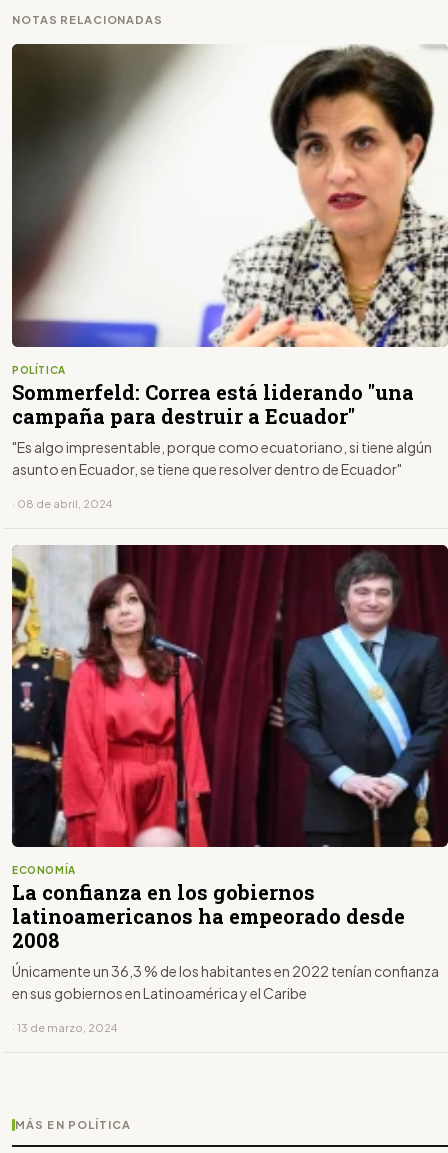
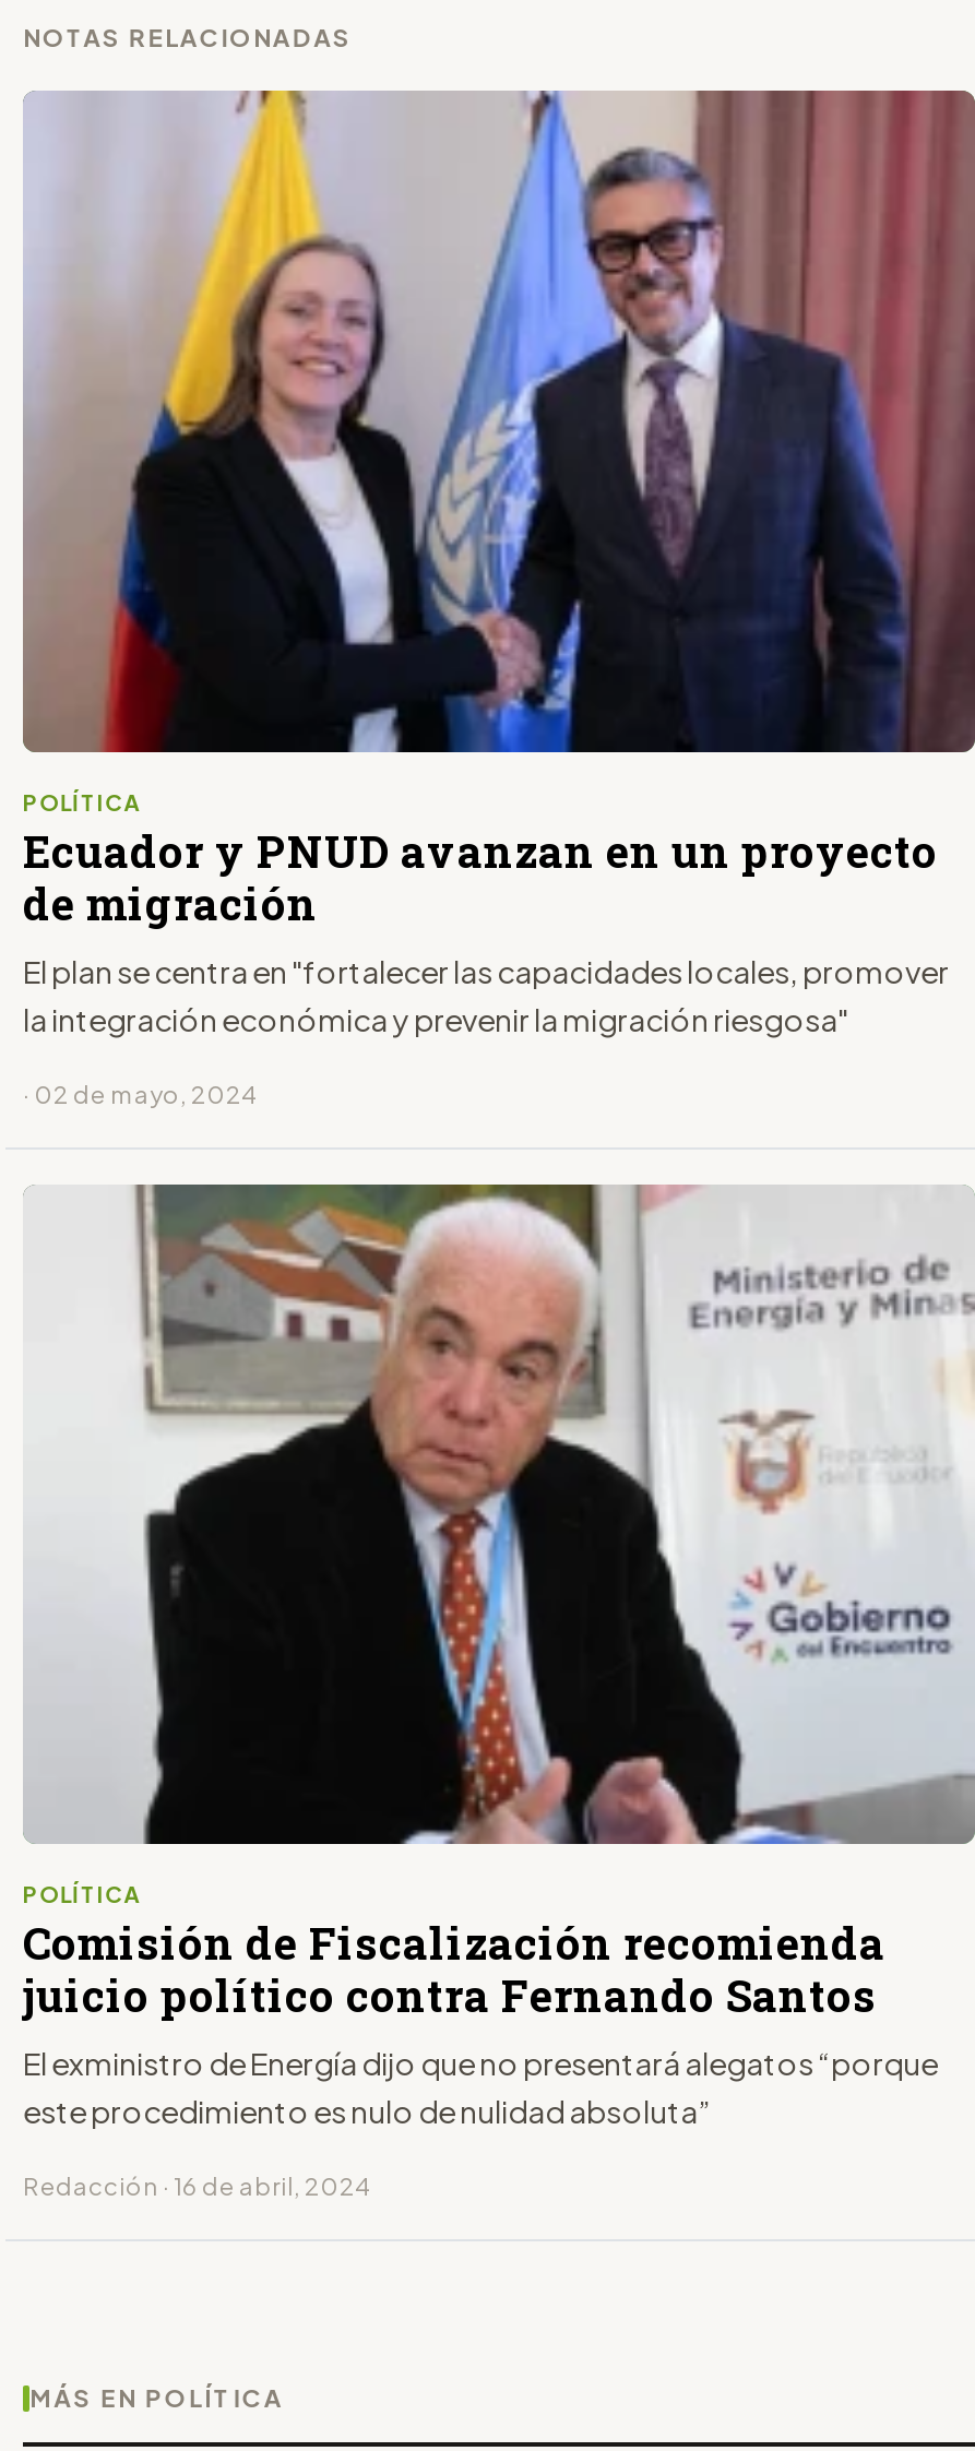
- [image]
- Sommerfeld: Correa está liderando "una
- campaña para destruir a Ecuador"
- "Es algo impresentable, porque como ecuatoriano, si tiene algún
- asunto en Ecuador, se tiene que resolver dentro de Ecuador"
+ [image]
+ Ecuador y PNUD avanzan en un proyecto
+ de migración
+ El plan se centra en "fortalecer las capacidades locales, promover
+ la integración económica y prevenir la migración riesgosa"

- · 08 de abril, 2024
+ · 02 de mayo, 2024

- [image]
- ECONOMÍA
- La confianza en los gobiernos
- latinoamericanos ha empeorado desde
- 2008
- Únicamente un 36,3 % de los habitantes en 2022 tenían confianza
- en sus gobiernos en Latinoamérica y el Caribe
+ [image]
+ POLÍTICA
+ Comisión de Fiscalización recomienda
+ juicio político contra Fernando Santos
+ El exministro de Energía dijo que no presentará alegatos “porque
+ este procedimiento es nulo de nulidad absoluta”

- · 13 de marzo, 2024
+ Redacción · 16 de abril, 2024
